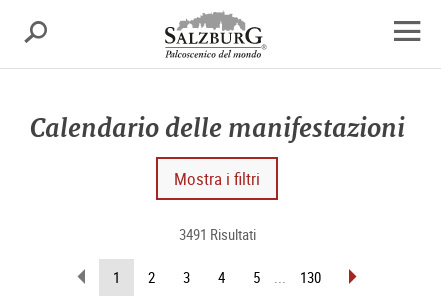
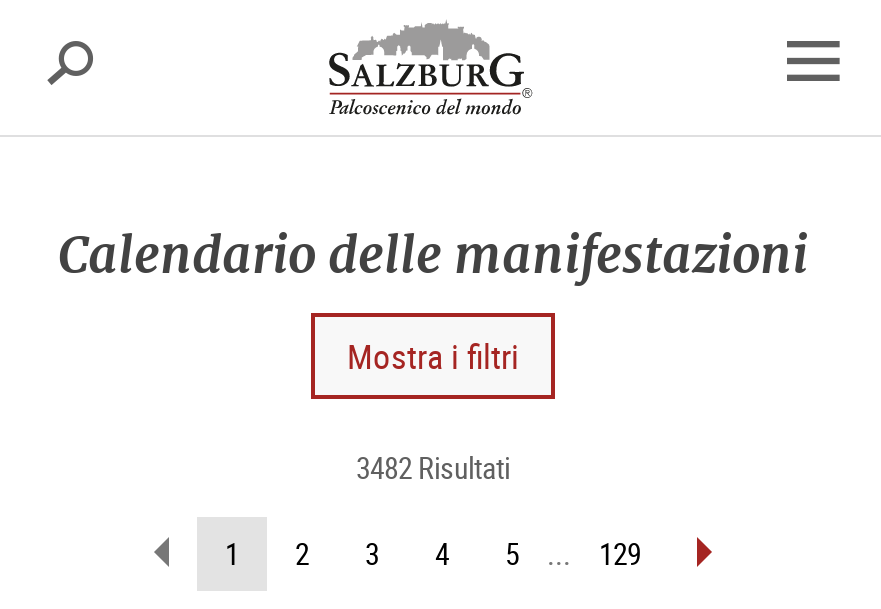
- 3491 Risultati
+ 3482 Risultati

- 130
+ 129
